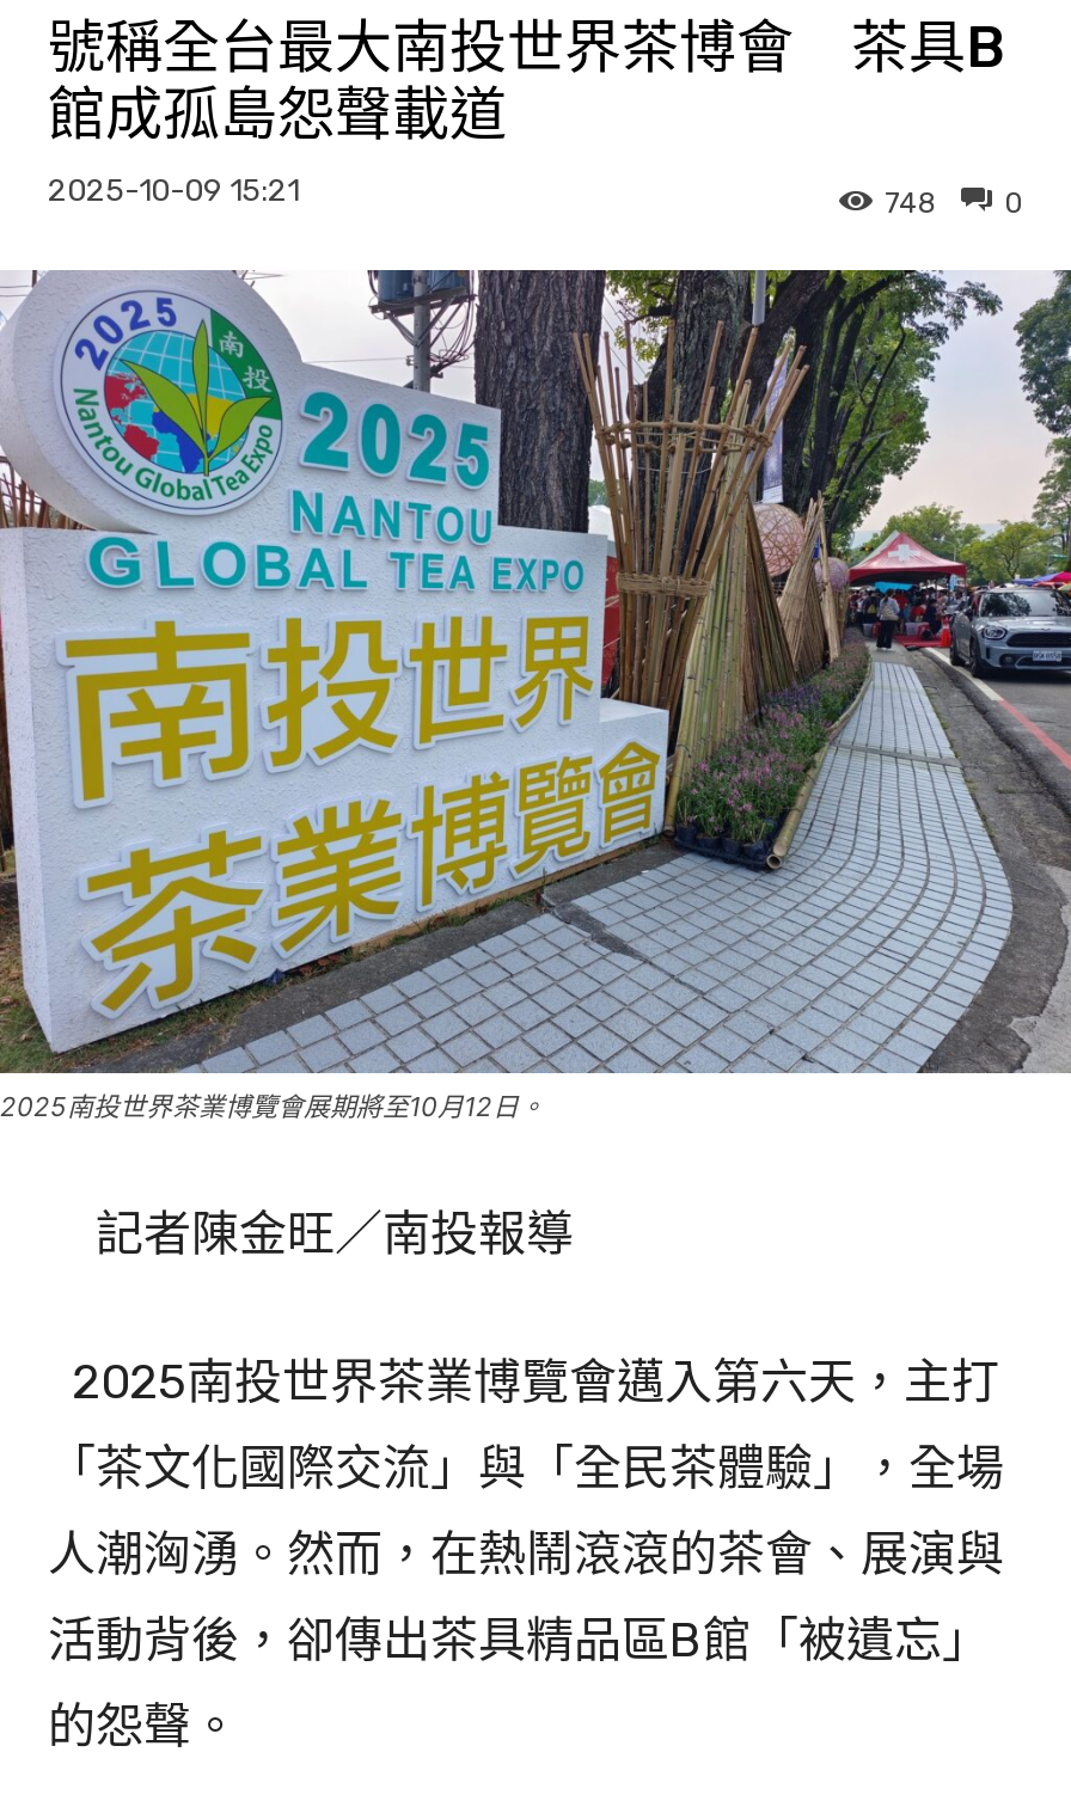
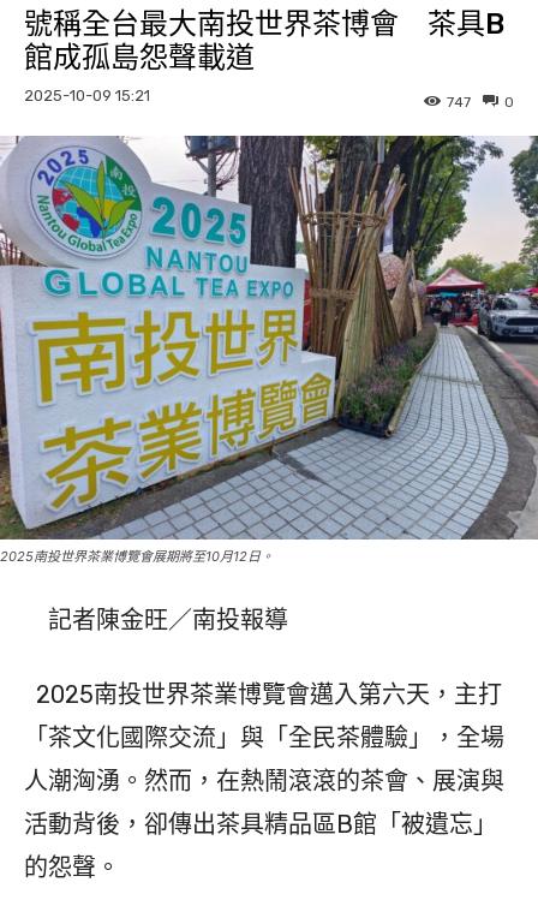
- 748 0
+ 747 0
